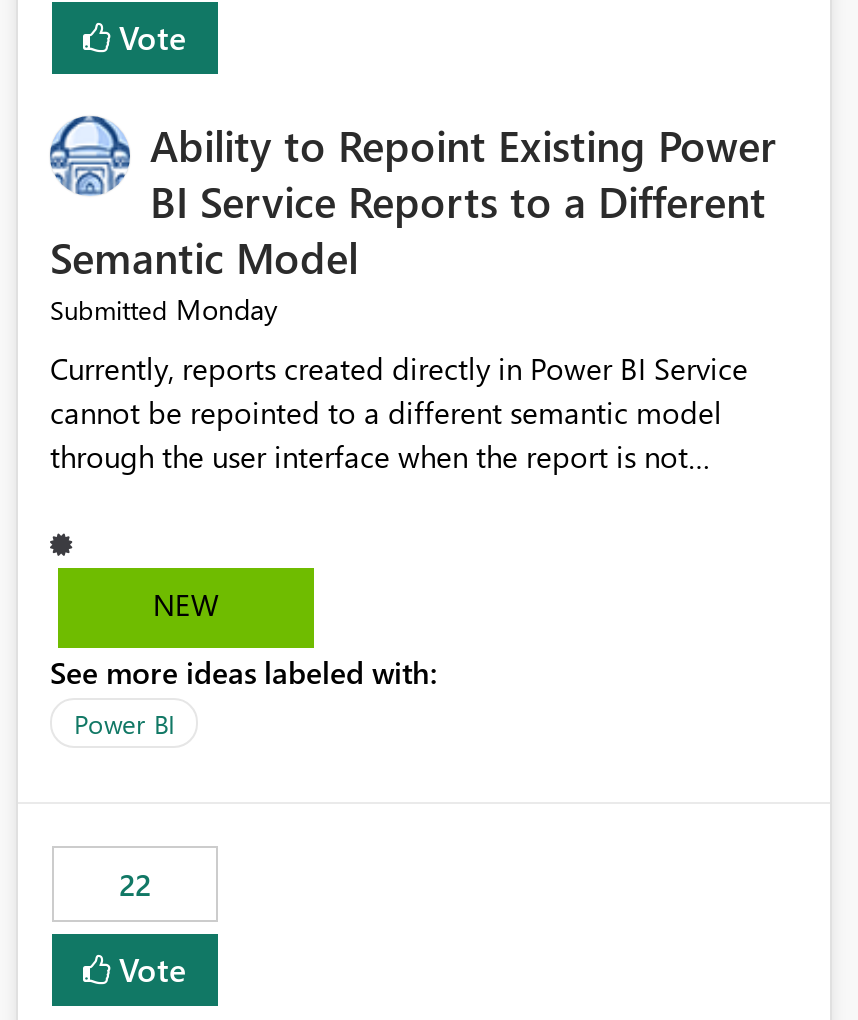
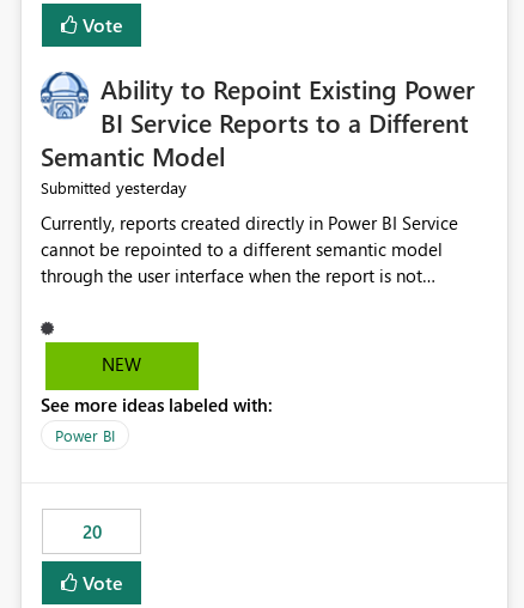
- Submitted Monday
+ Submitted yesterday

- 22
+ 20
